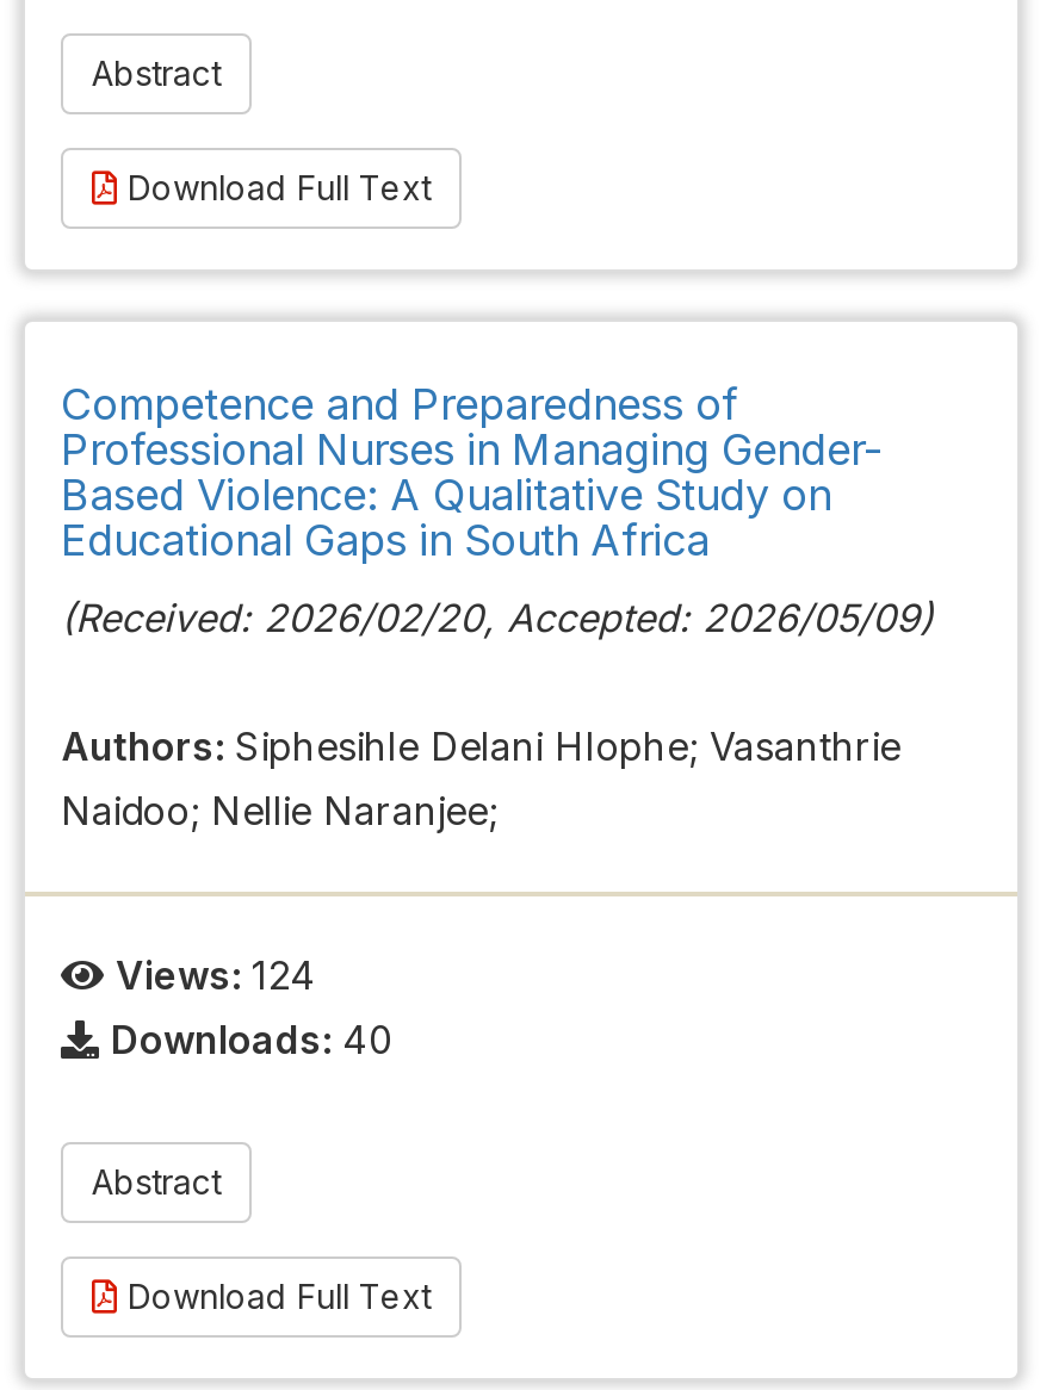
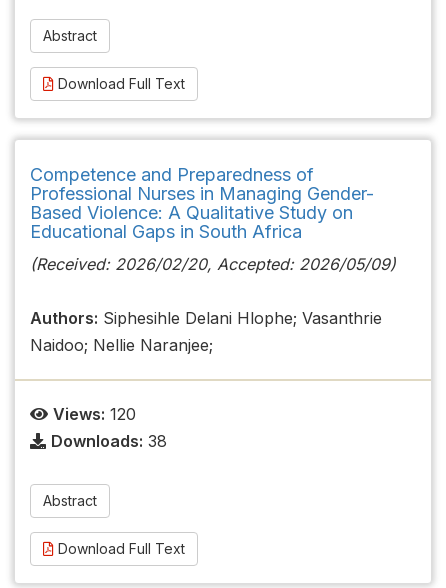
- Views: 124
+ Views: 120

- Downloads: 40
+ Downloads: 38
